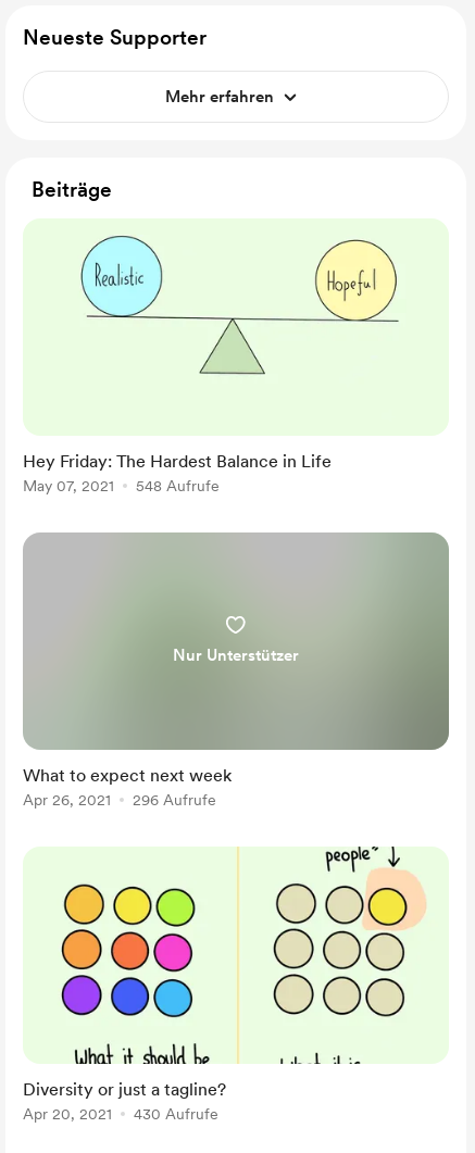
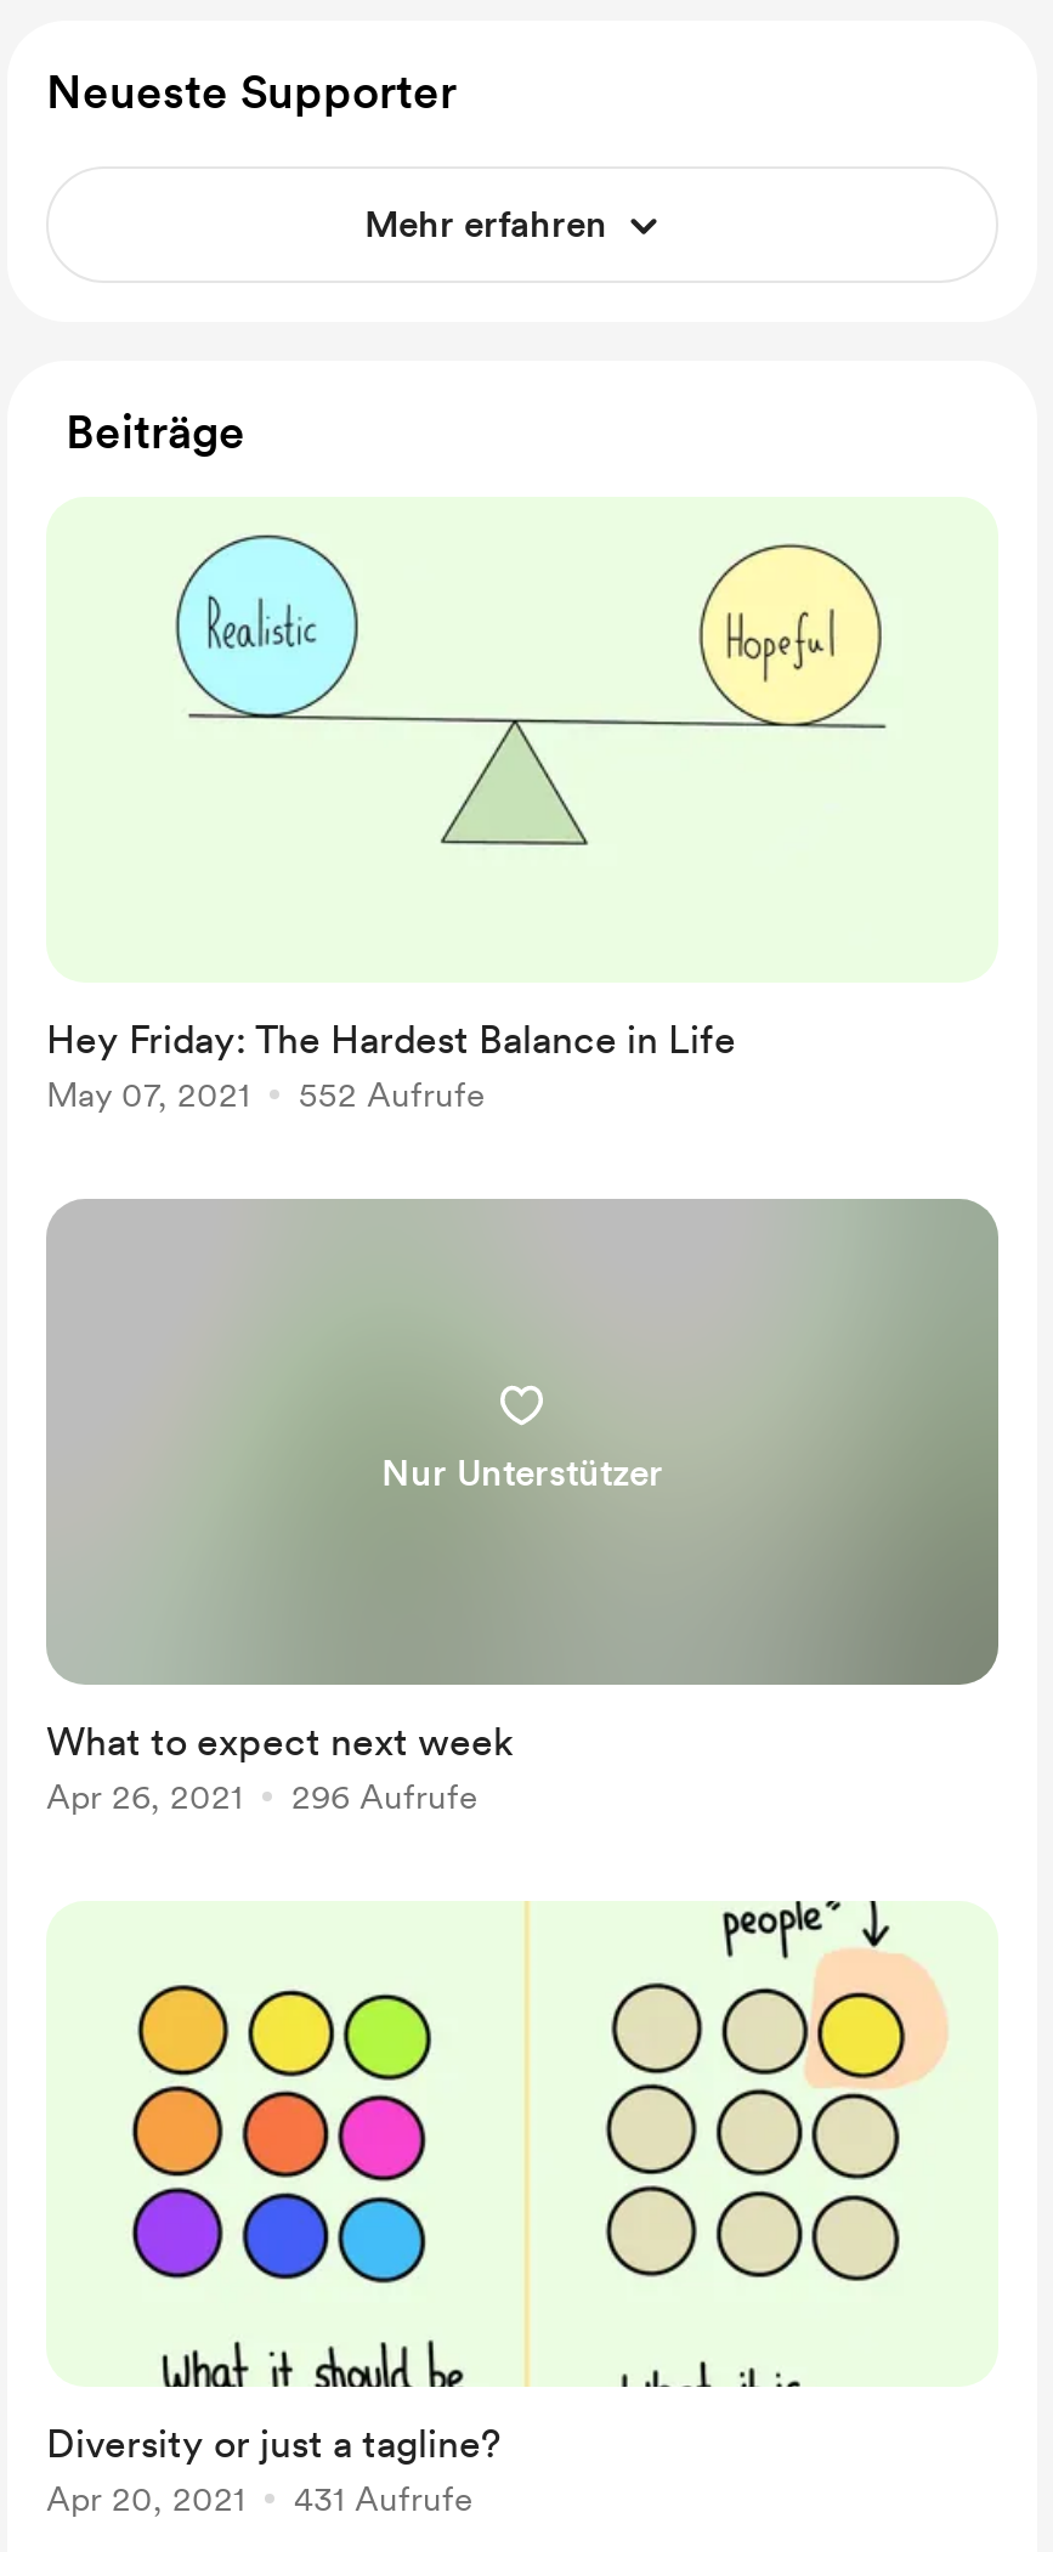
- May 07, 2021 548 Aufrufe
+ May 07, 2021 552 Aufrufe

- Apr 20, 2021 430 Aufrufe
+ Apr 20, 2021 431 Aufrufe
